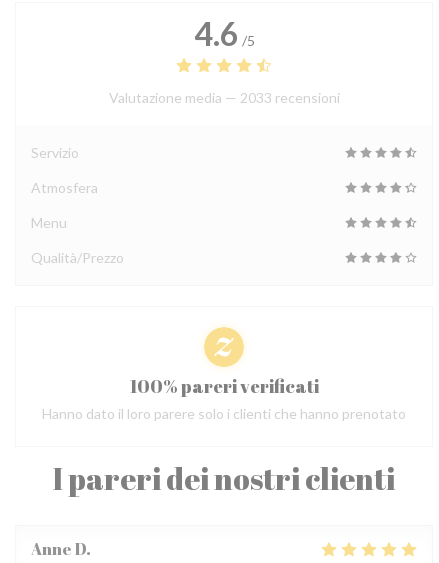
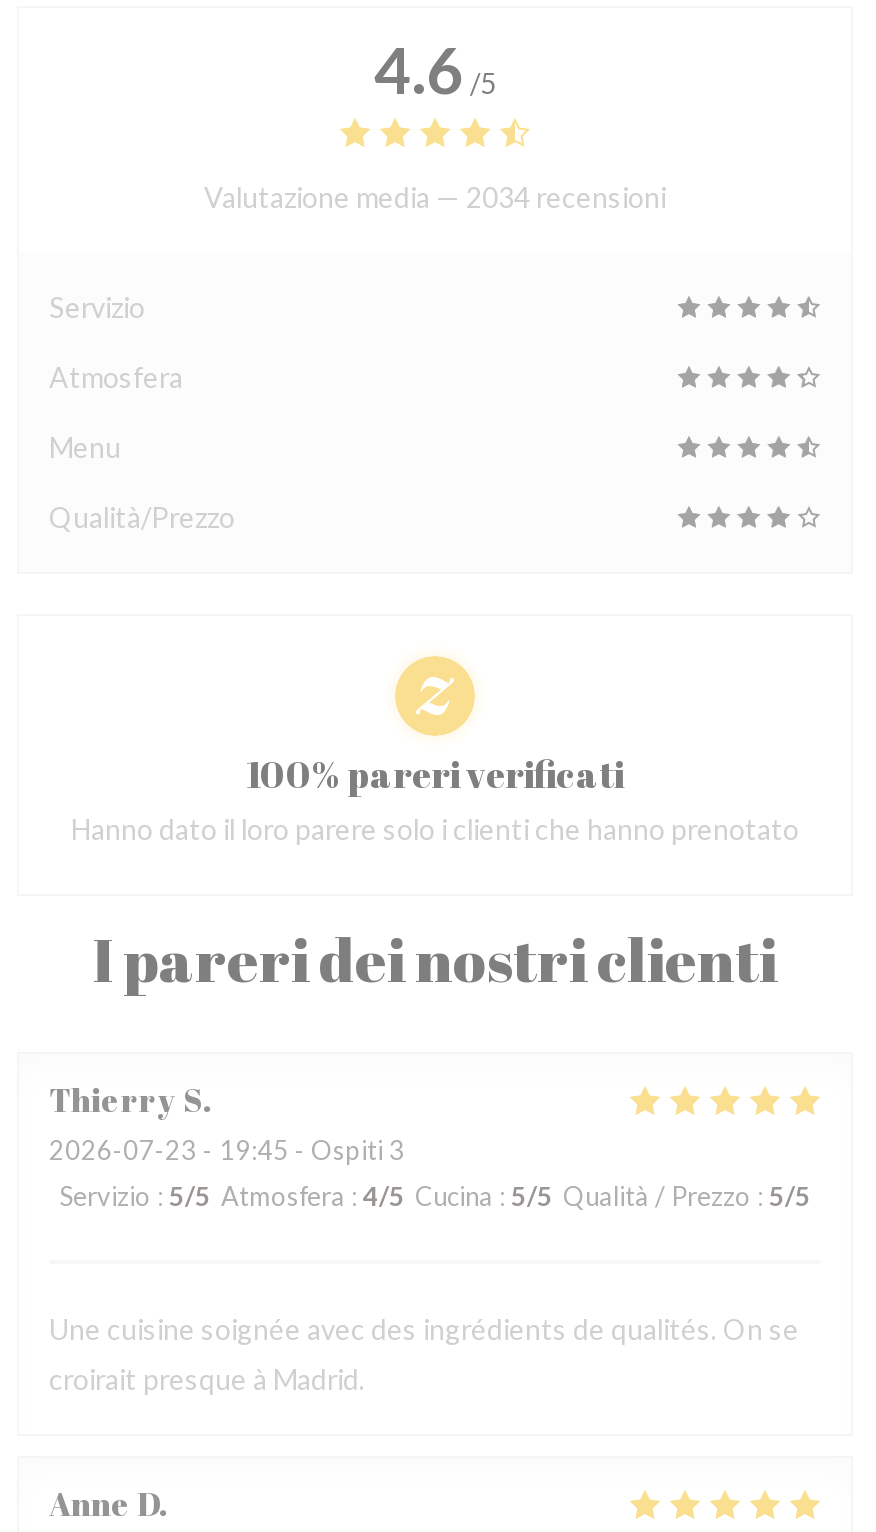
- Valutazione media — 2033 recensioni
+ Valutazione media — 2034 recensioni

+ Thierry S
+ 2026-07-23 - 19:45 - Ospiti 3
+ Servizio: 5/5 Atmosfera: 4/5 Cucina: 5/5 Qualità / Prezzo: 5/5

+ Une cuisine soignée avec des ingrédients de qualités. On se
+ croirait presque à Madrid.
